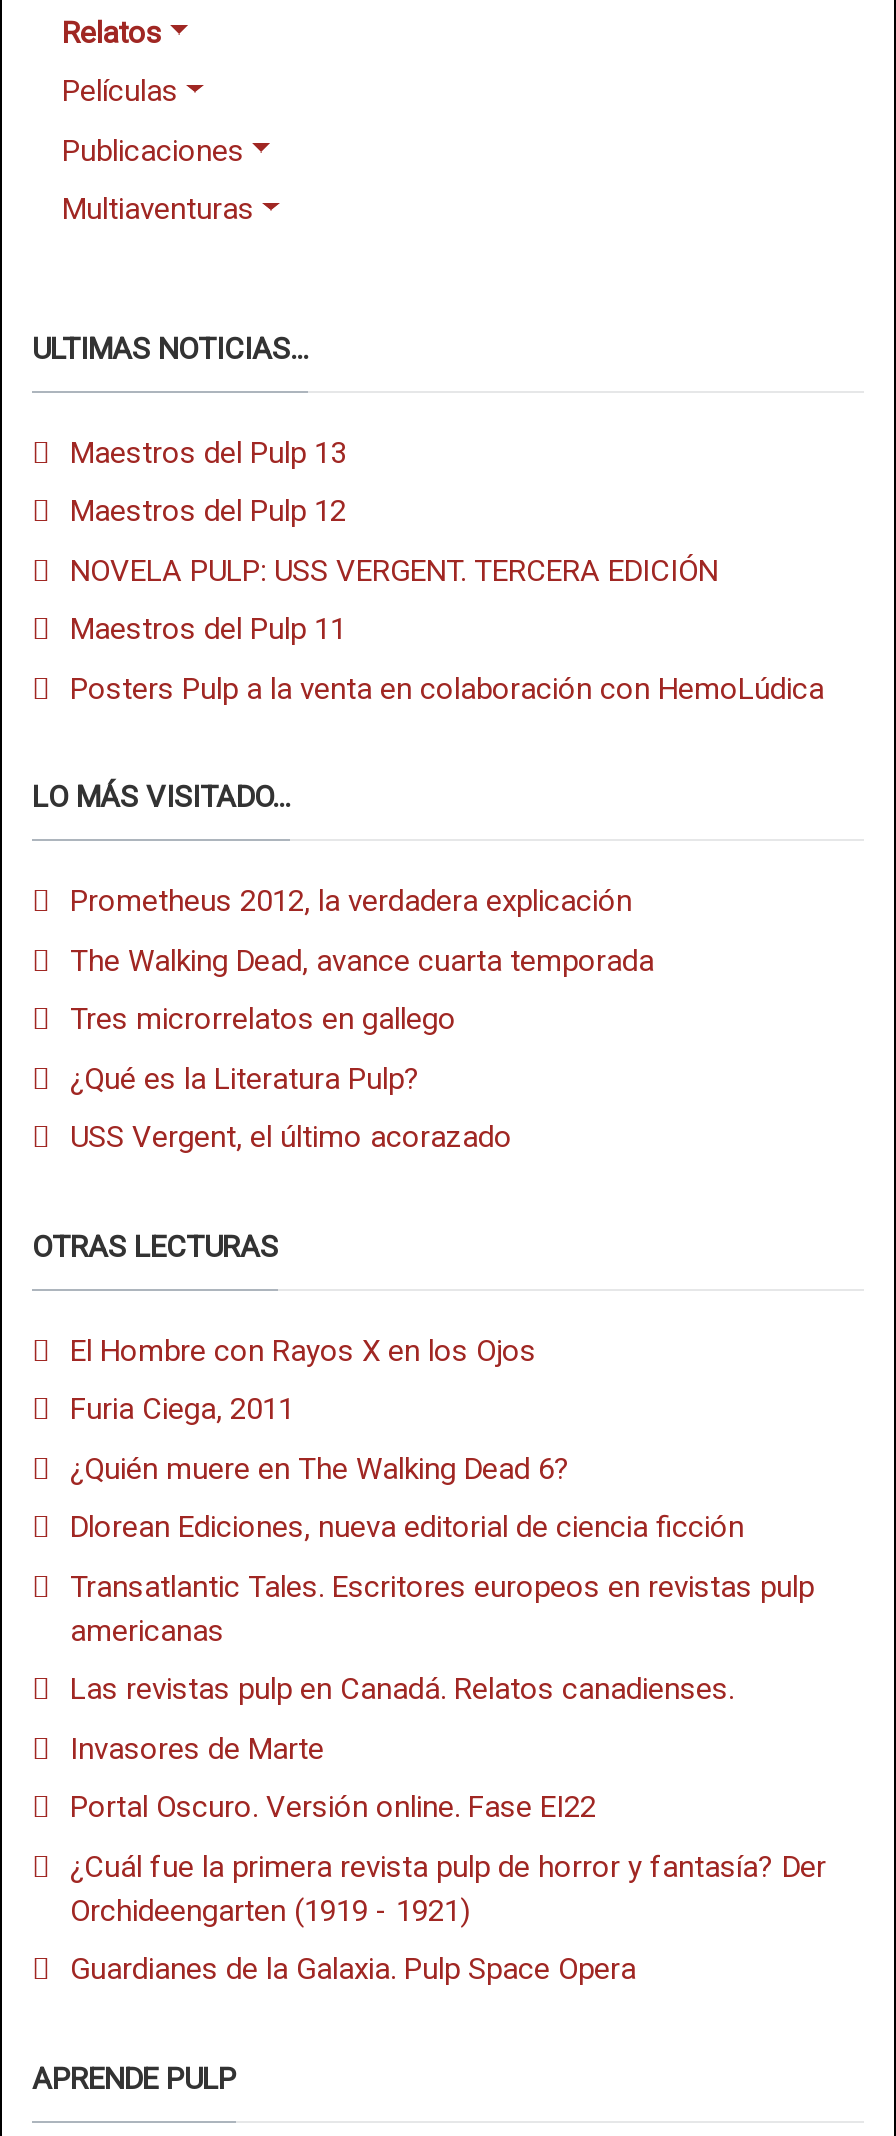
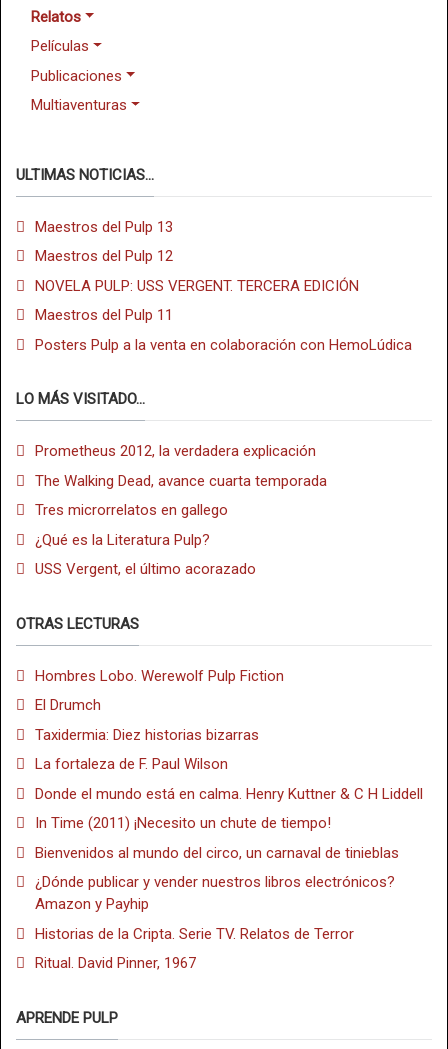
- El Hombre con Rayos X en los Ojos
+ Hombres Lobo. Werewolf Pulp Fiction

- Furia Ciega, 2011
+ El Drumch

- ¿Quién muere en The Walking Dead 6?
+ Taxidermia: Diez historias bizarras

- Dlorean Ediciones, nueva editorial de ciencia ficción
+ La fortaleza de F. Paul Wilson

- Transatlantic Tales. Escritores europeos en revistas pulp
- americanas
+ Donde el mundo está en calma. Henry Kuttner & C H Liddell

- Las revistas pulp en Canadá. Relatos canadienses.
+ In Time (2011) ¡Necesito un chute de tiempo!

- Invasores de Marte
+ Bienvenidos al mundo del circo, un carnaval de tinieblas

- Portal Oscuro. Versión online. Fase EI22
+ ¿Dónde publicar y vender nuestros libros electrónicos?
+ Amazon y Payhip

- ¿Cuál fue la primera revista pulp de horror y fantasía? Der
- Orchideengarten (1919 - 1921)
+ Historias de la Cripta. Serie TV. Relatos de Terror

- Guardianes de la Galaxia. Pulp Space Opera
+ Ritual. David Pinner, 1967
